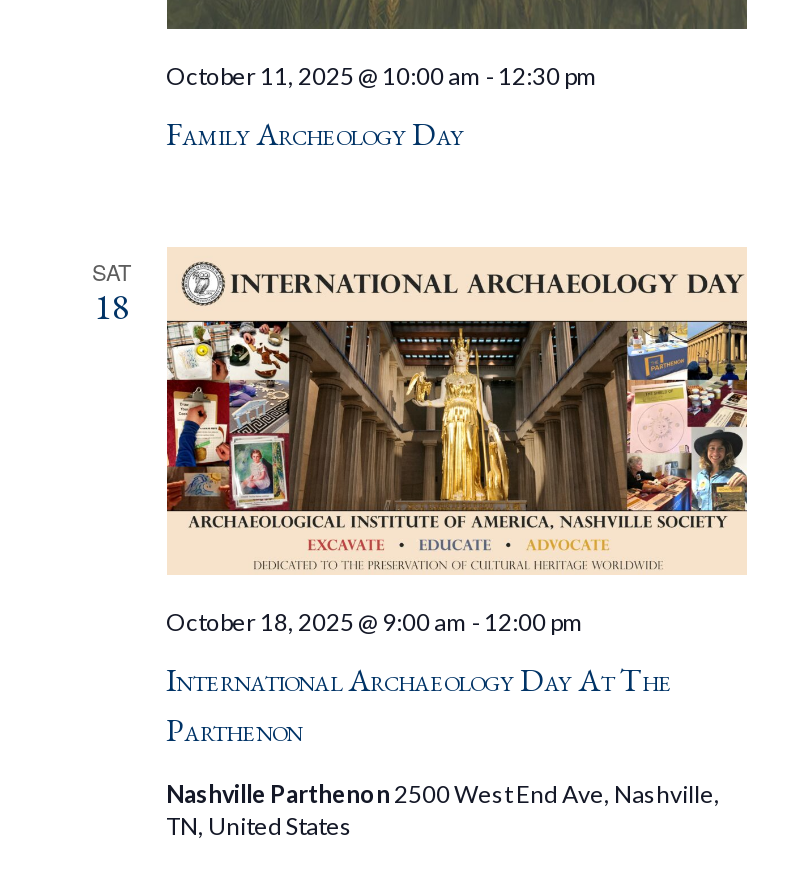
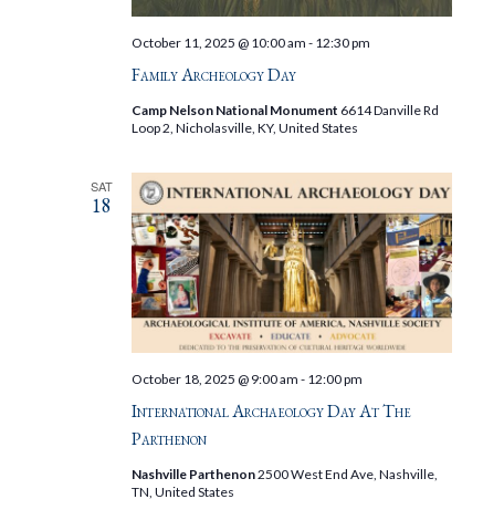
+ Camp Nelson National Monument 6614 Danville Rd
+ Loop 2, Nicholasville, KY, United States
